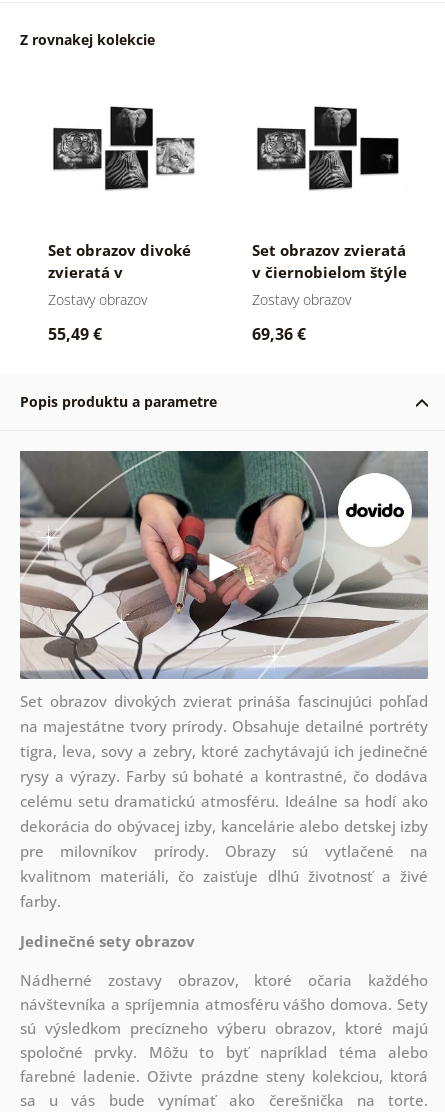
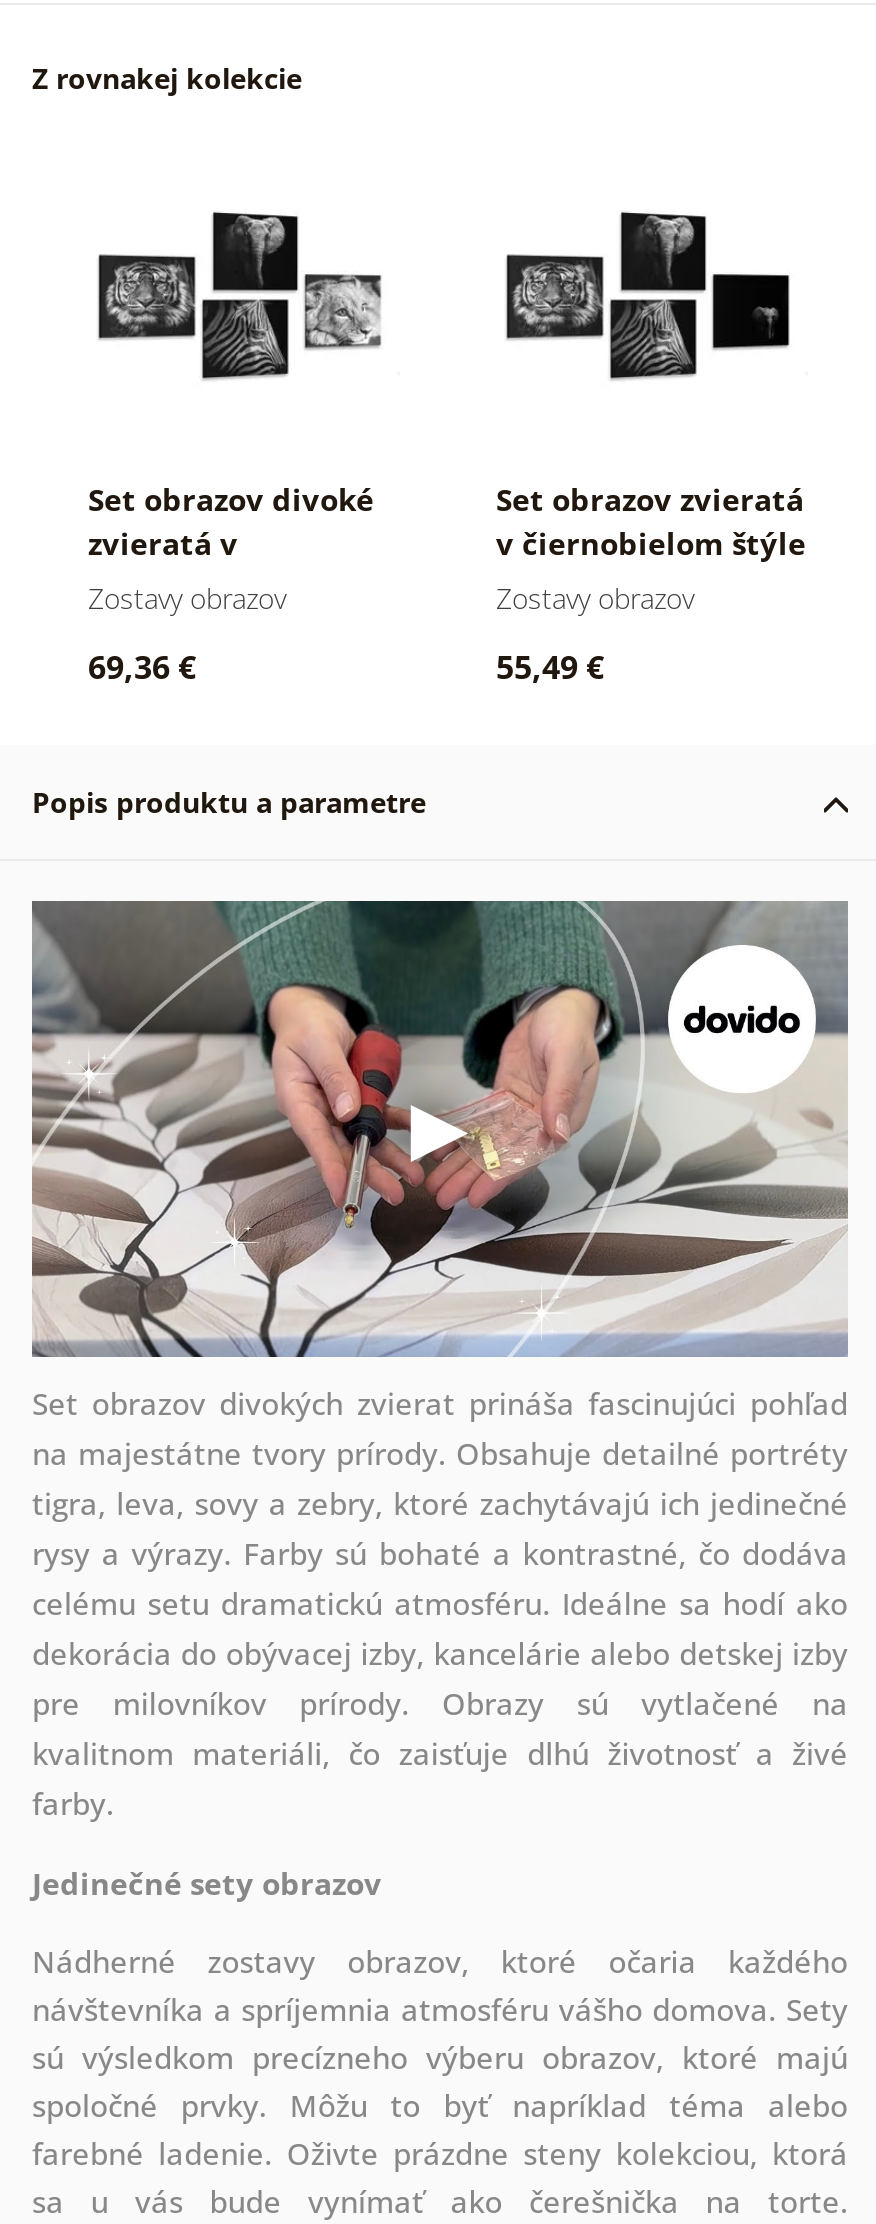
- 55,49 €
+ 69,36 €

- 69,36 €
+ 55,49 €
